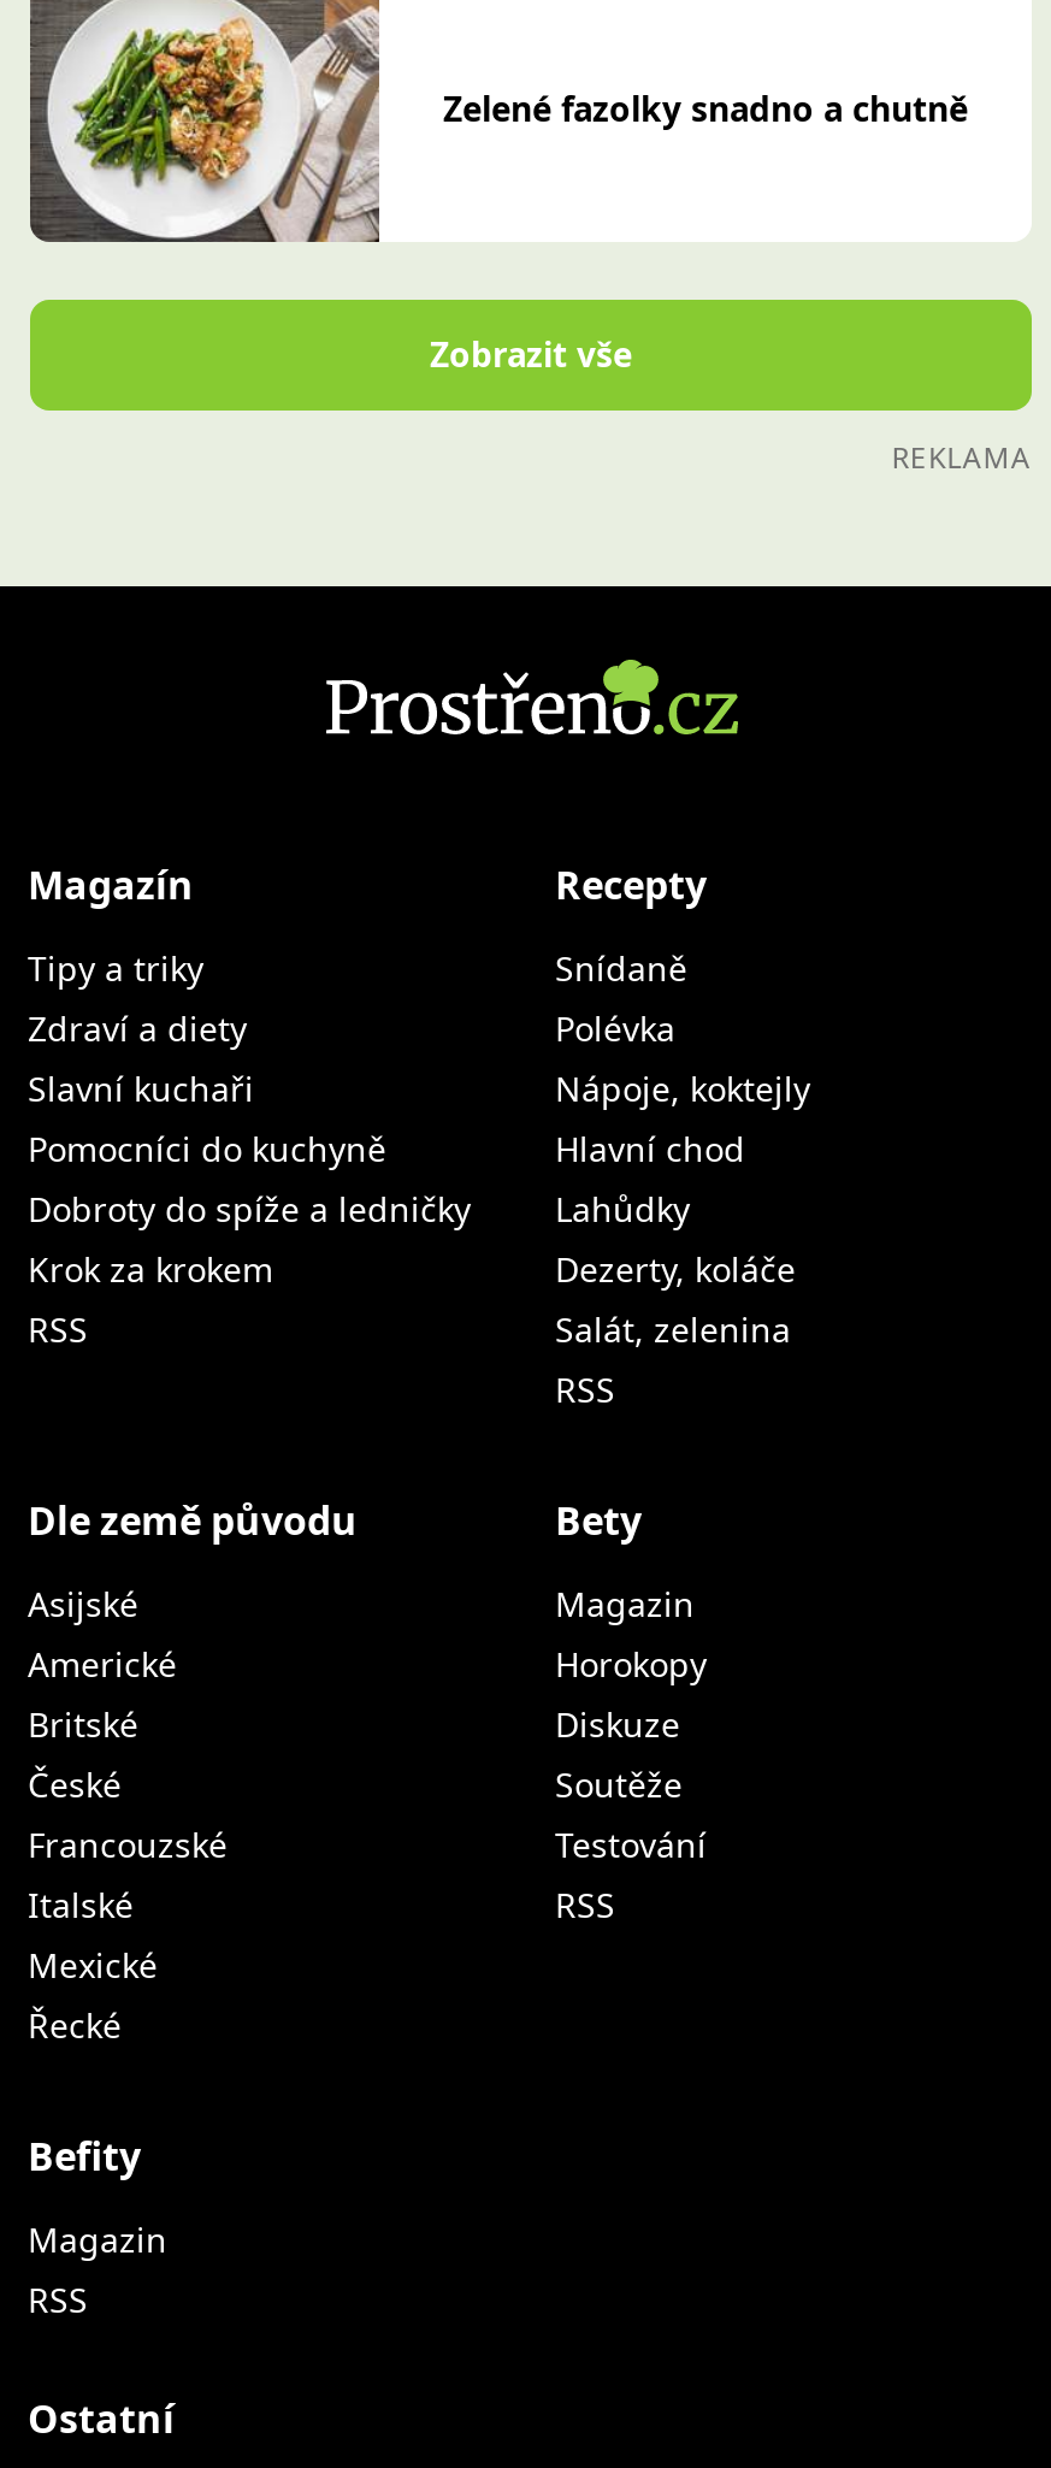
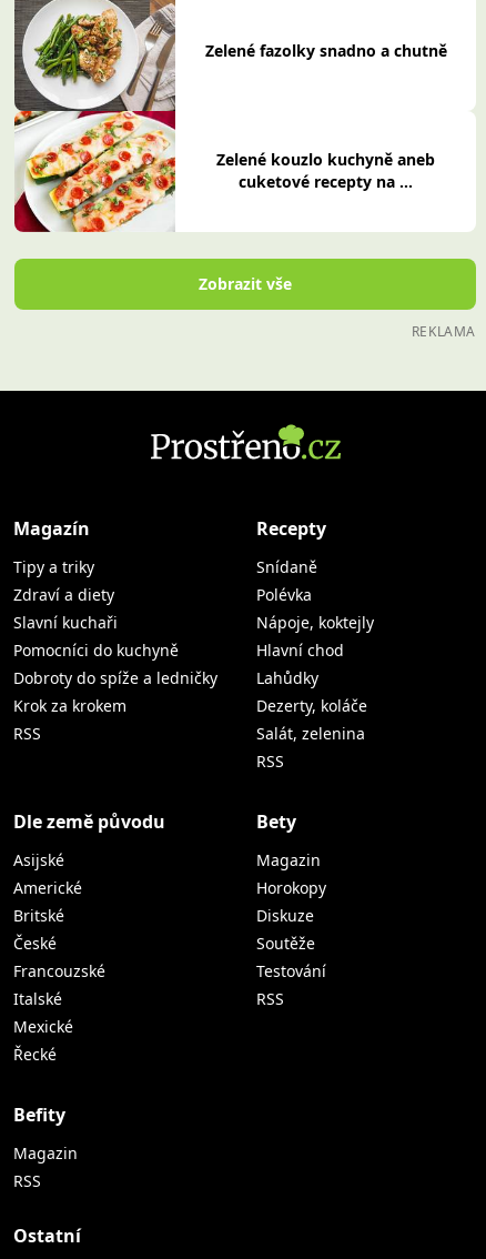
+ [image]
+ Zelené kouzlo kuchyně aneb
+ cuketové recepty na ...
